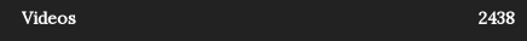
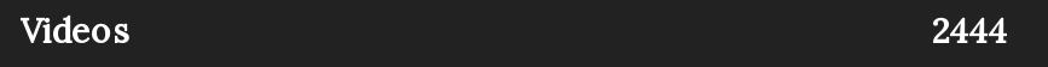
- 2438
+ 2444
